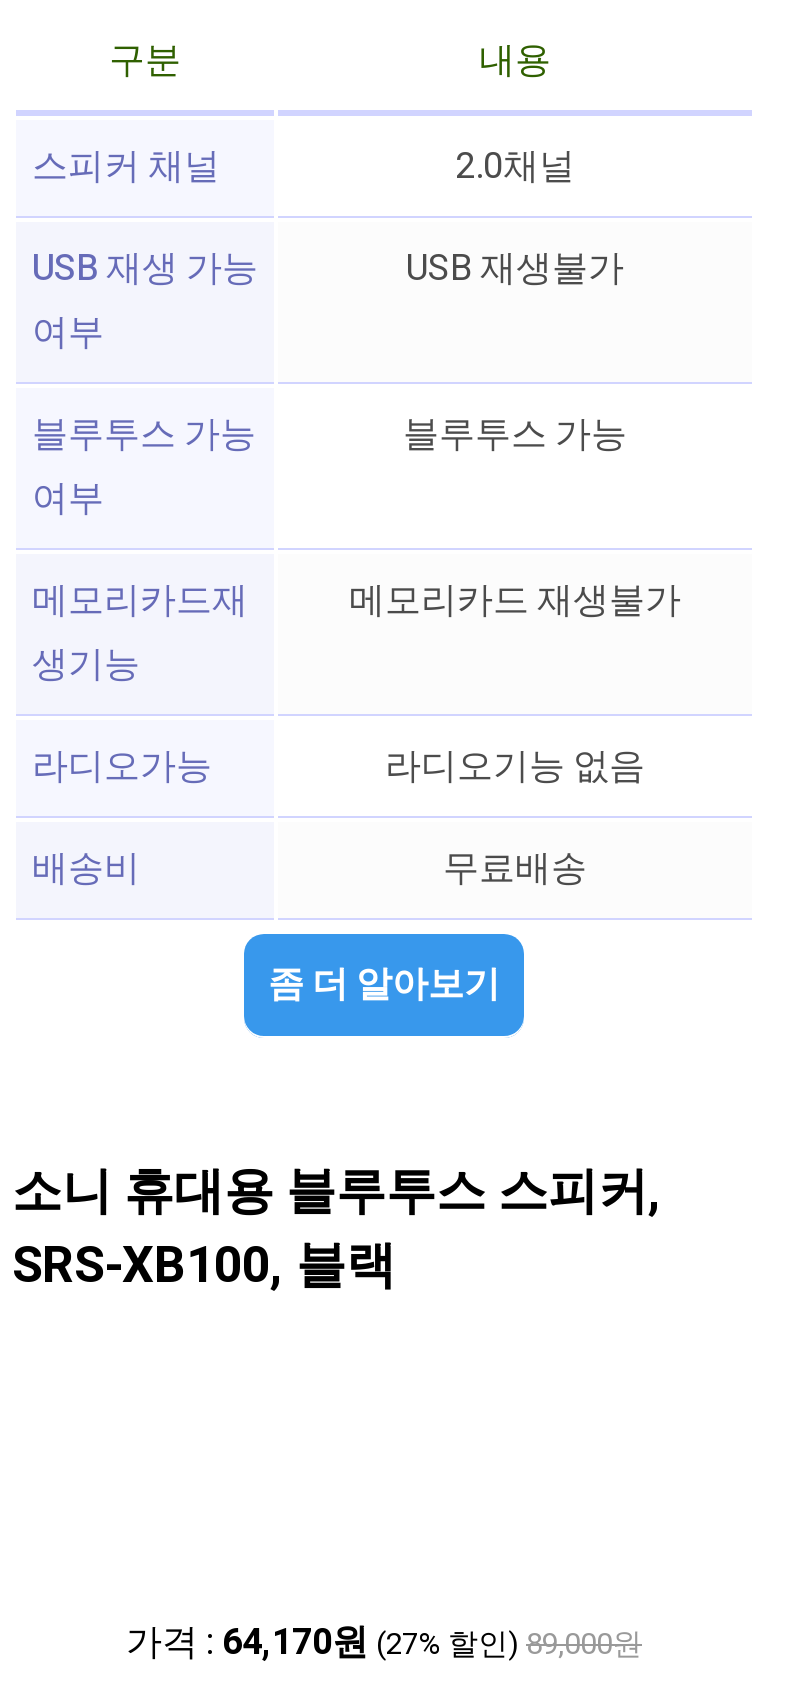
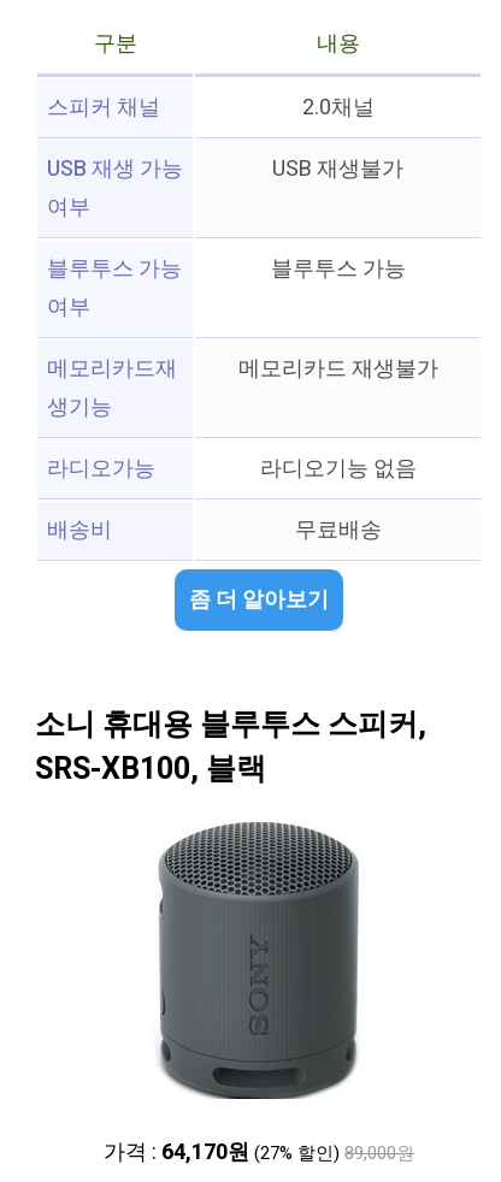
+ [image]
